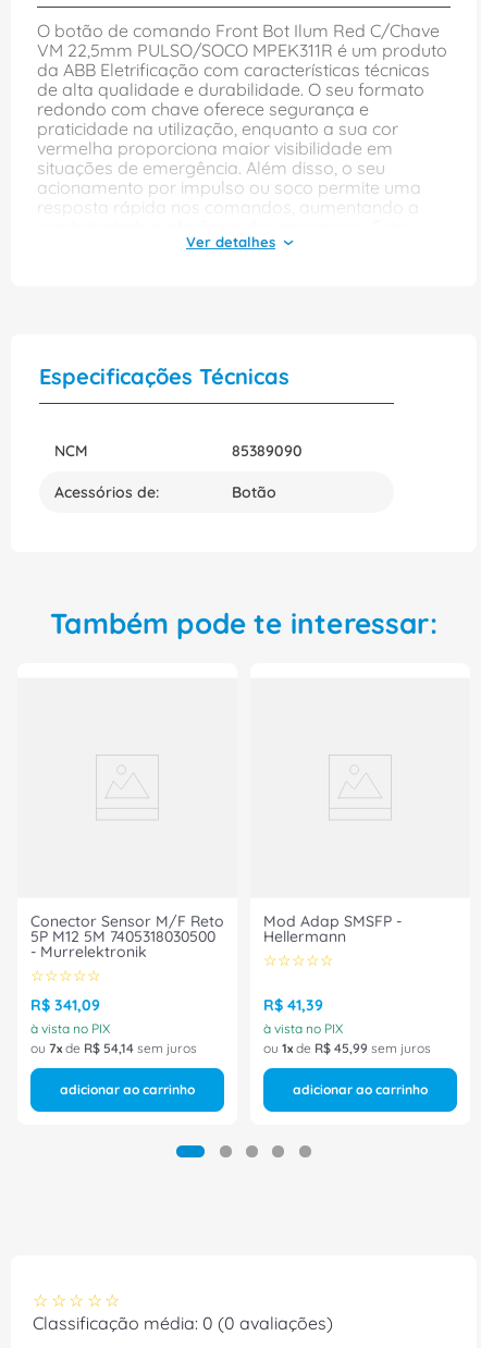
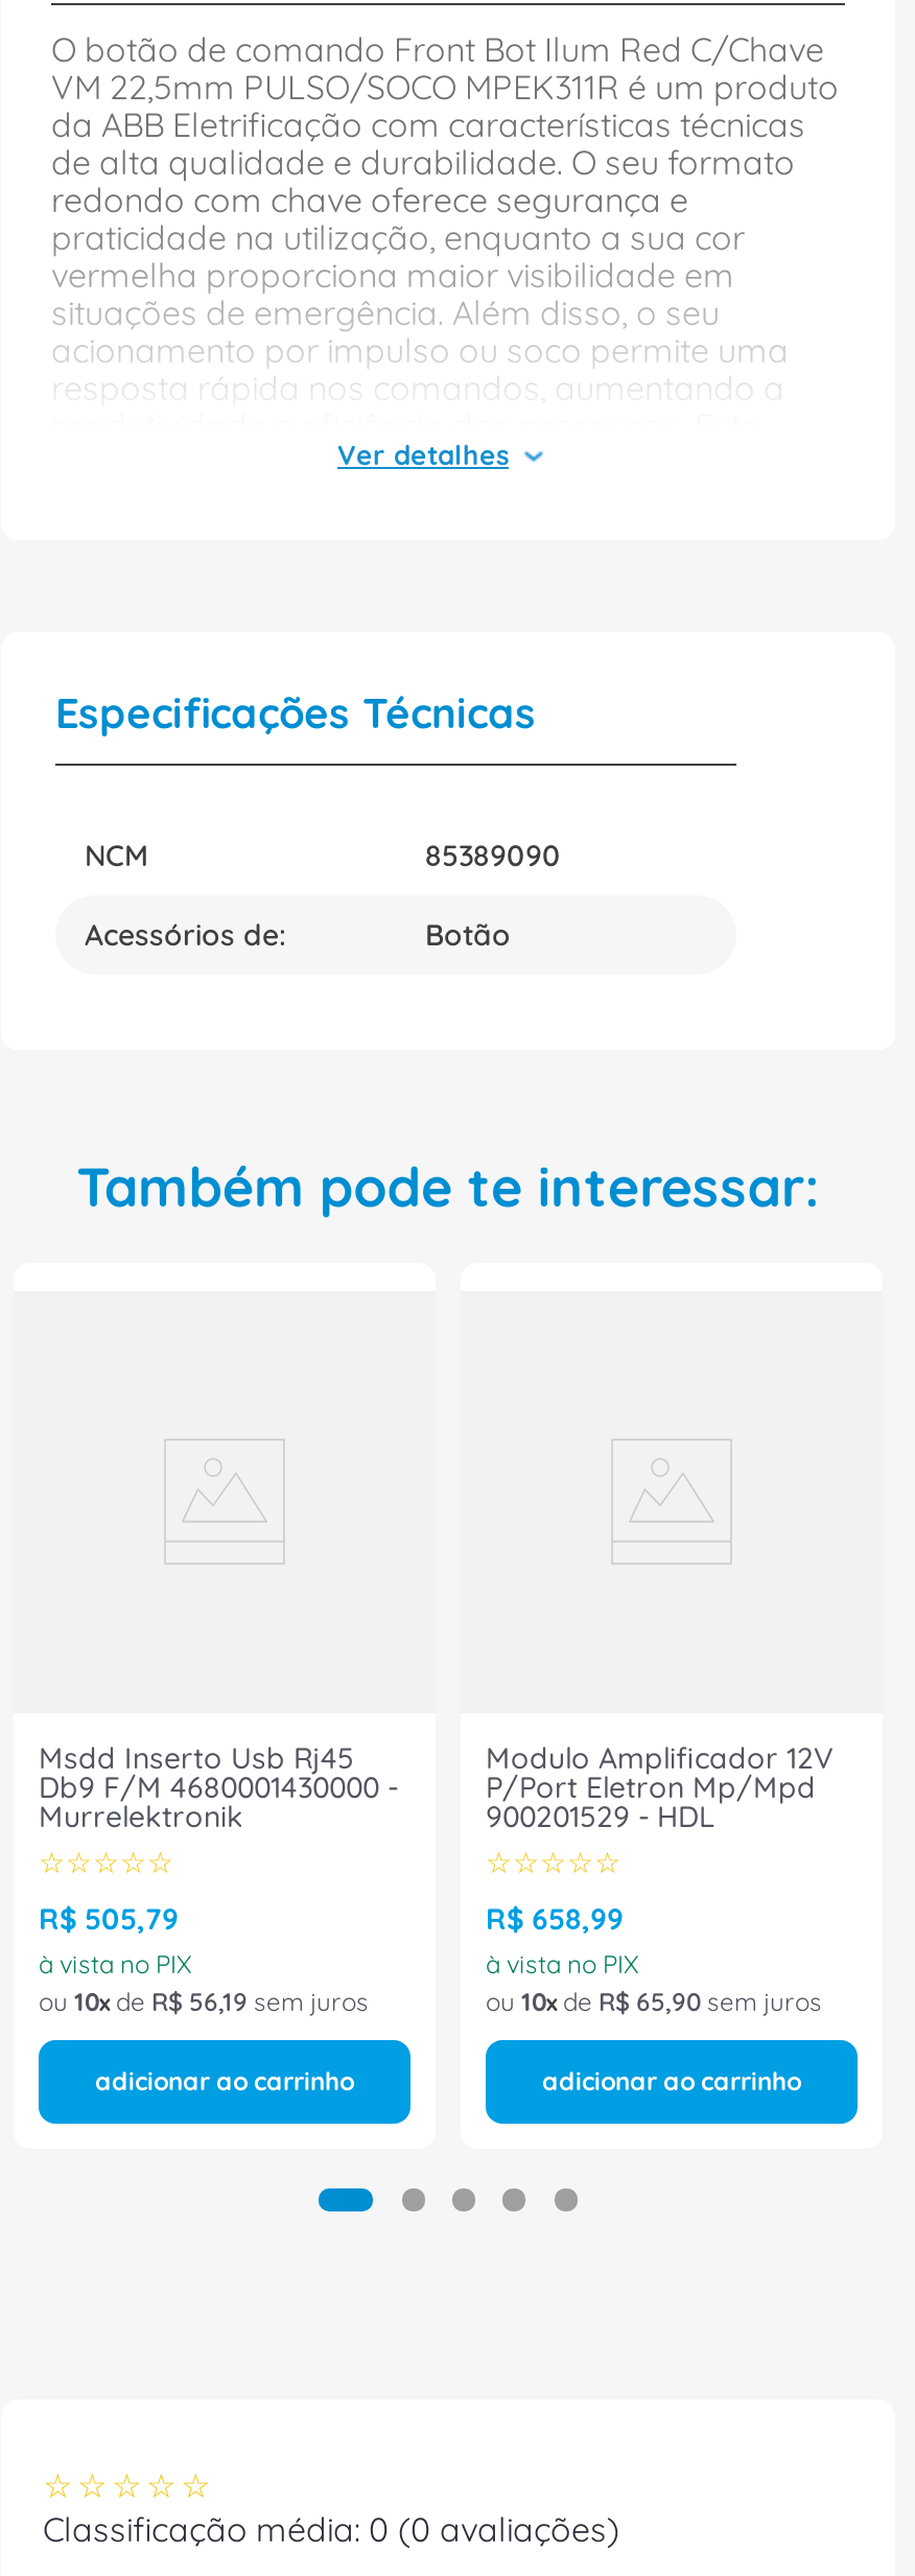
- Conector Sensor M/F Reto
- 5P M12 5M 7405318030500
- - Murrelektronik
+ Msdd Inserto Usb Rj45
+ Db9 F/M 4680001430000 -
+ Murrelektronik

- Mod Adap SMSFP -
- Hellermann
+ Modulo Amplificador 12V
+ P/Port Eletron Mp/Mpd
+ 900201529 - HDL

- R$ 341,09
+ R$ 505,79

- R$ 41,39
+ R$ 658,99

- ou 7 de R$ 54 14 sem juros
+ ou 10 de R$ 56 19 sem juros

- ou 1 de R$ 45,99 sem juros
+ ou 10 de R$ 65,90 sem juros
